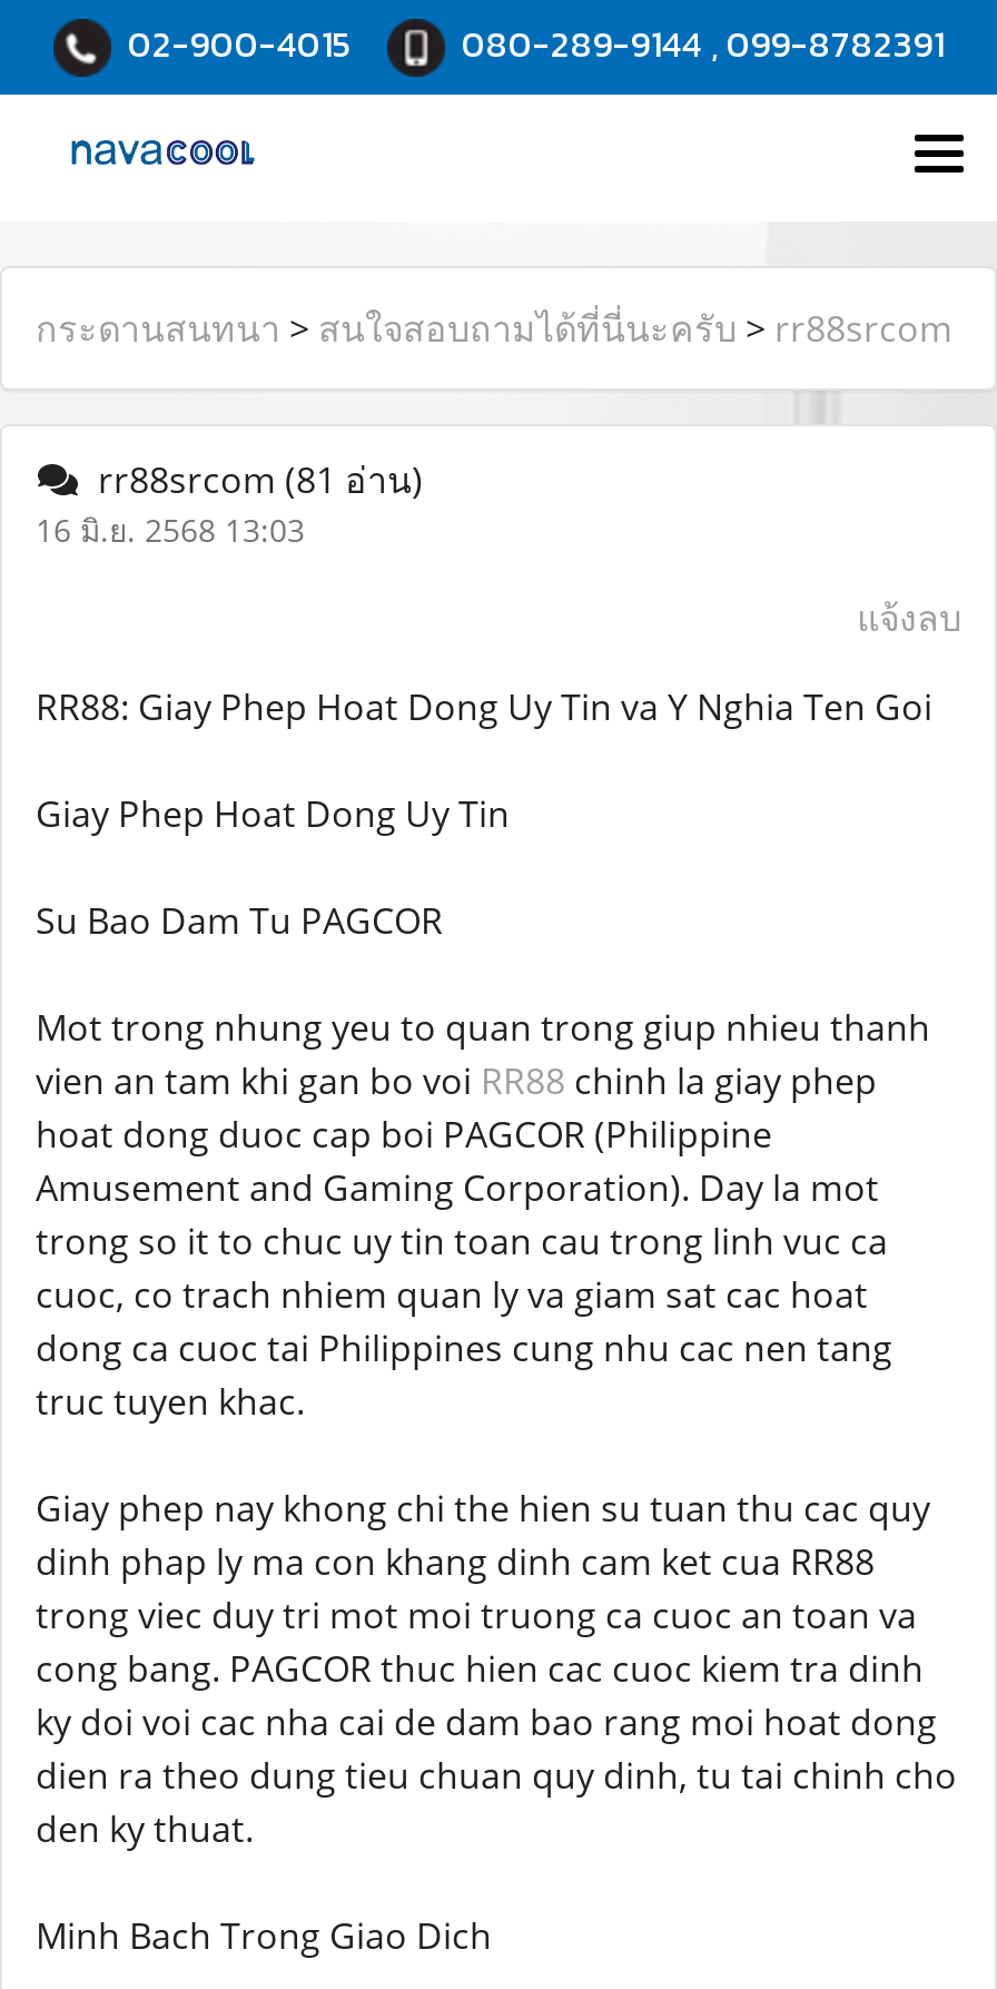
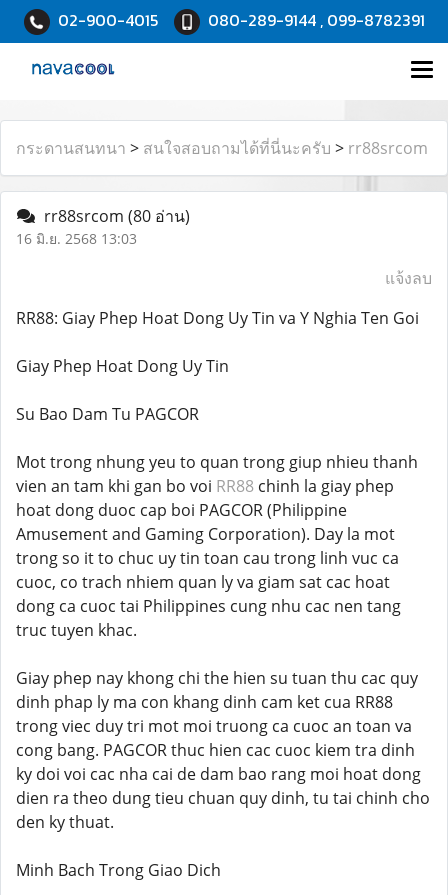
- rr88srcom (81 อ่าน)
+ rr88srcom (80 อ่าน)
